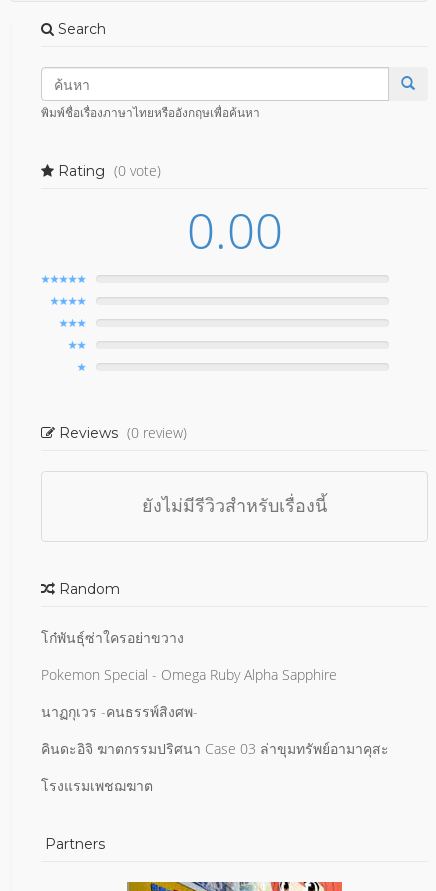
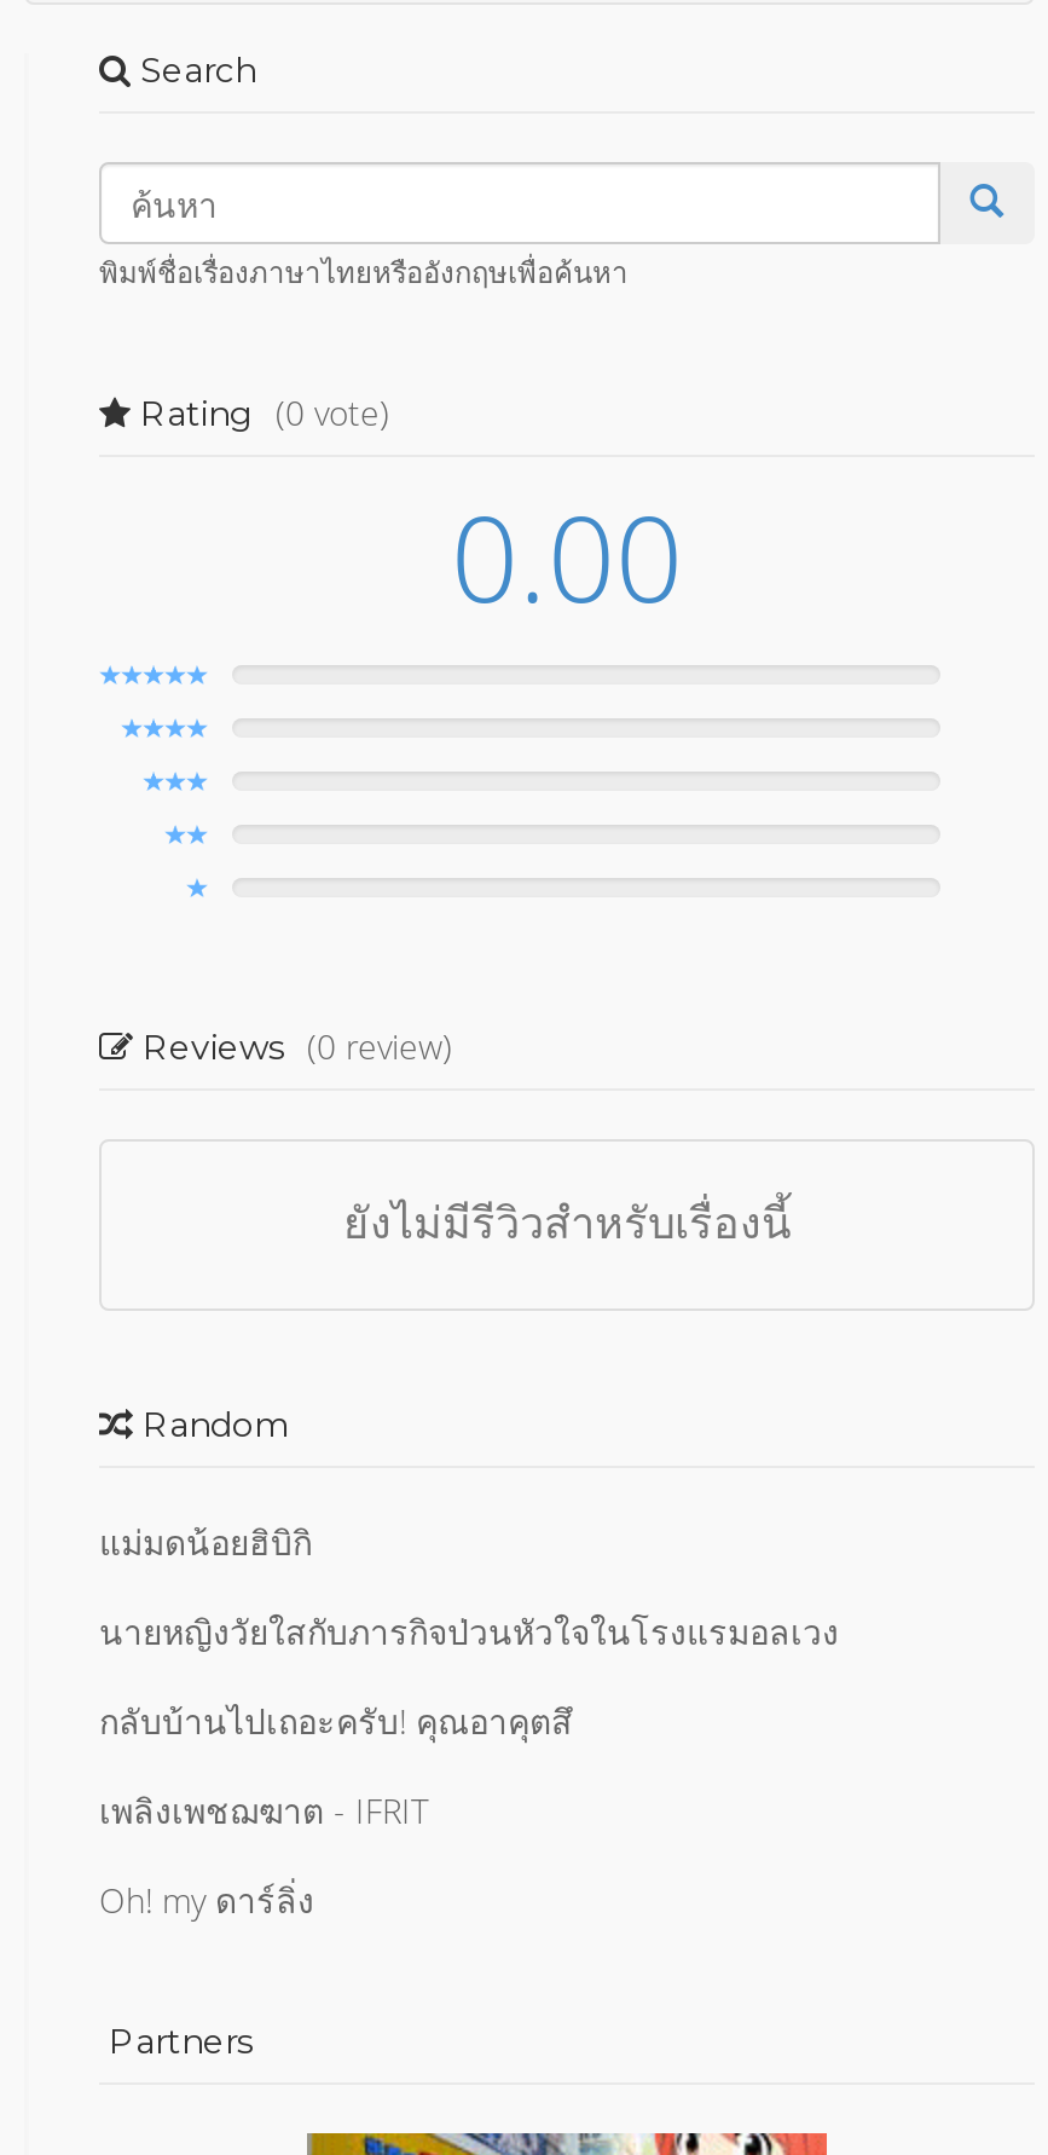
- โก๋พันธุ์ซ่าใครอย่าขวาง
+ แม่มดน้อยฮิบิกิ

- Pokemon Special - Omega Ruby Alpha Sapphire
+ นายหญิงวัยใสกับภารกิจป่วนหัวใจในโรงแรมอลเวง

- นาฏกุเวร -คนธรรพ์สิงศพ-
+ กลับบ้านไปเถอะครับ! คุณอาคุตสึ

- คินดะอิจิ ฆาตกรรมปริศนา Case 03 ล่าขุมทรัพย์อามาคุสะ
+ เพลิงเพชฌฆาต - IFRIT

- โรงแรมเพชฌฆาต
+ Oh! my ดาร์ลิ่ง
